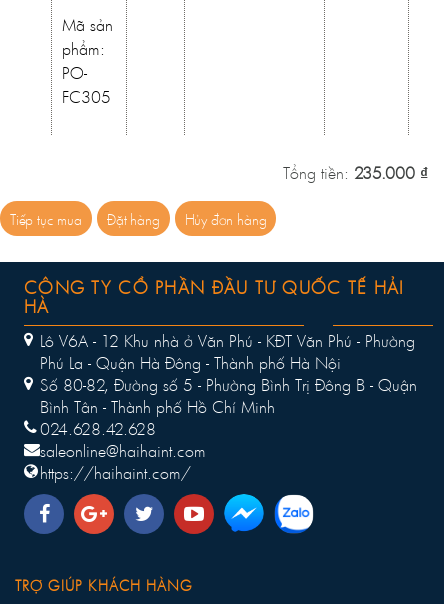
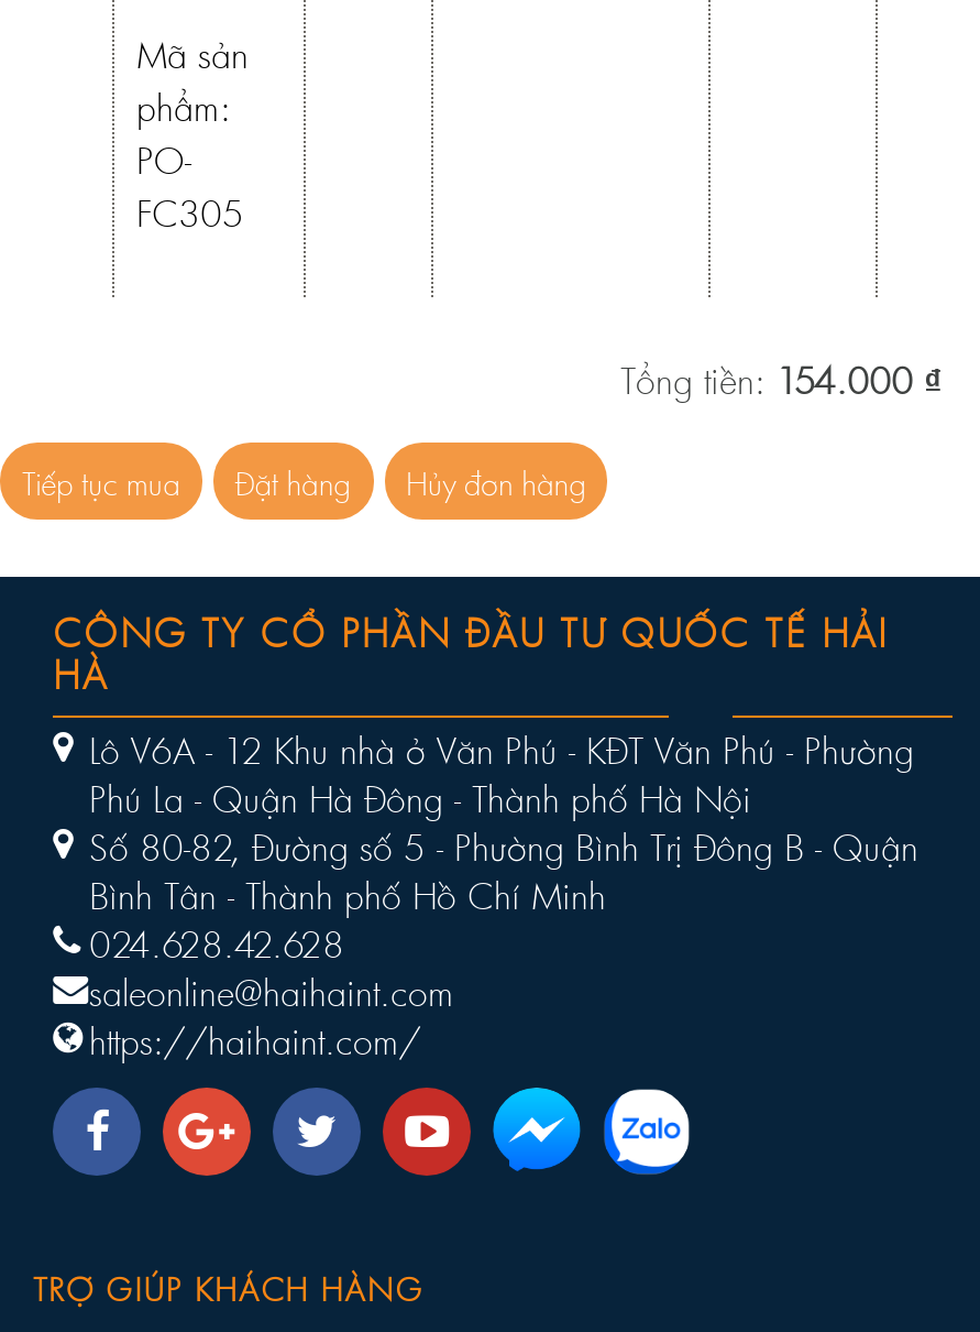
- Tổng tiền: 235.000 ₫
+ Tổng tiền: 154.000 ₫
